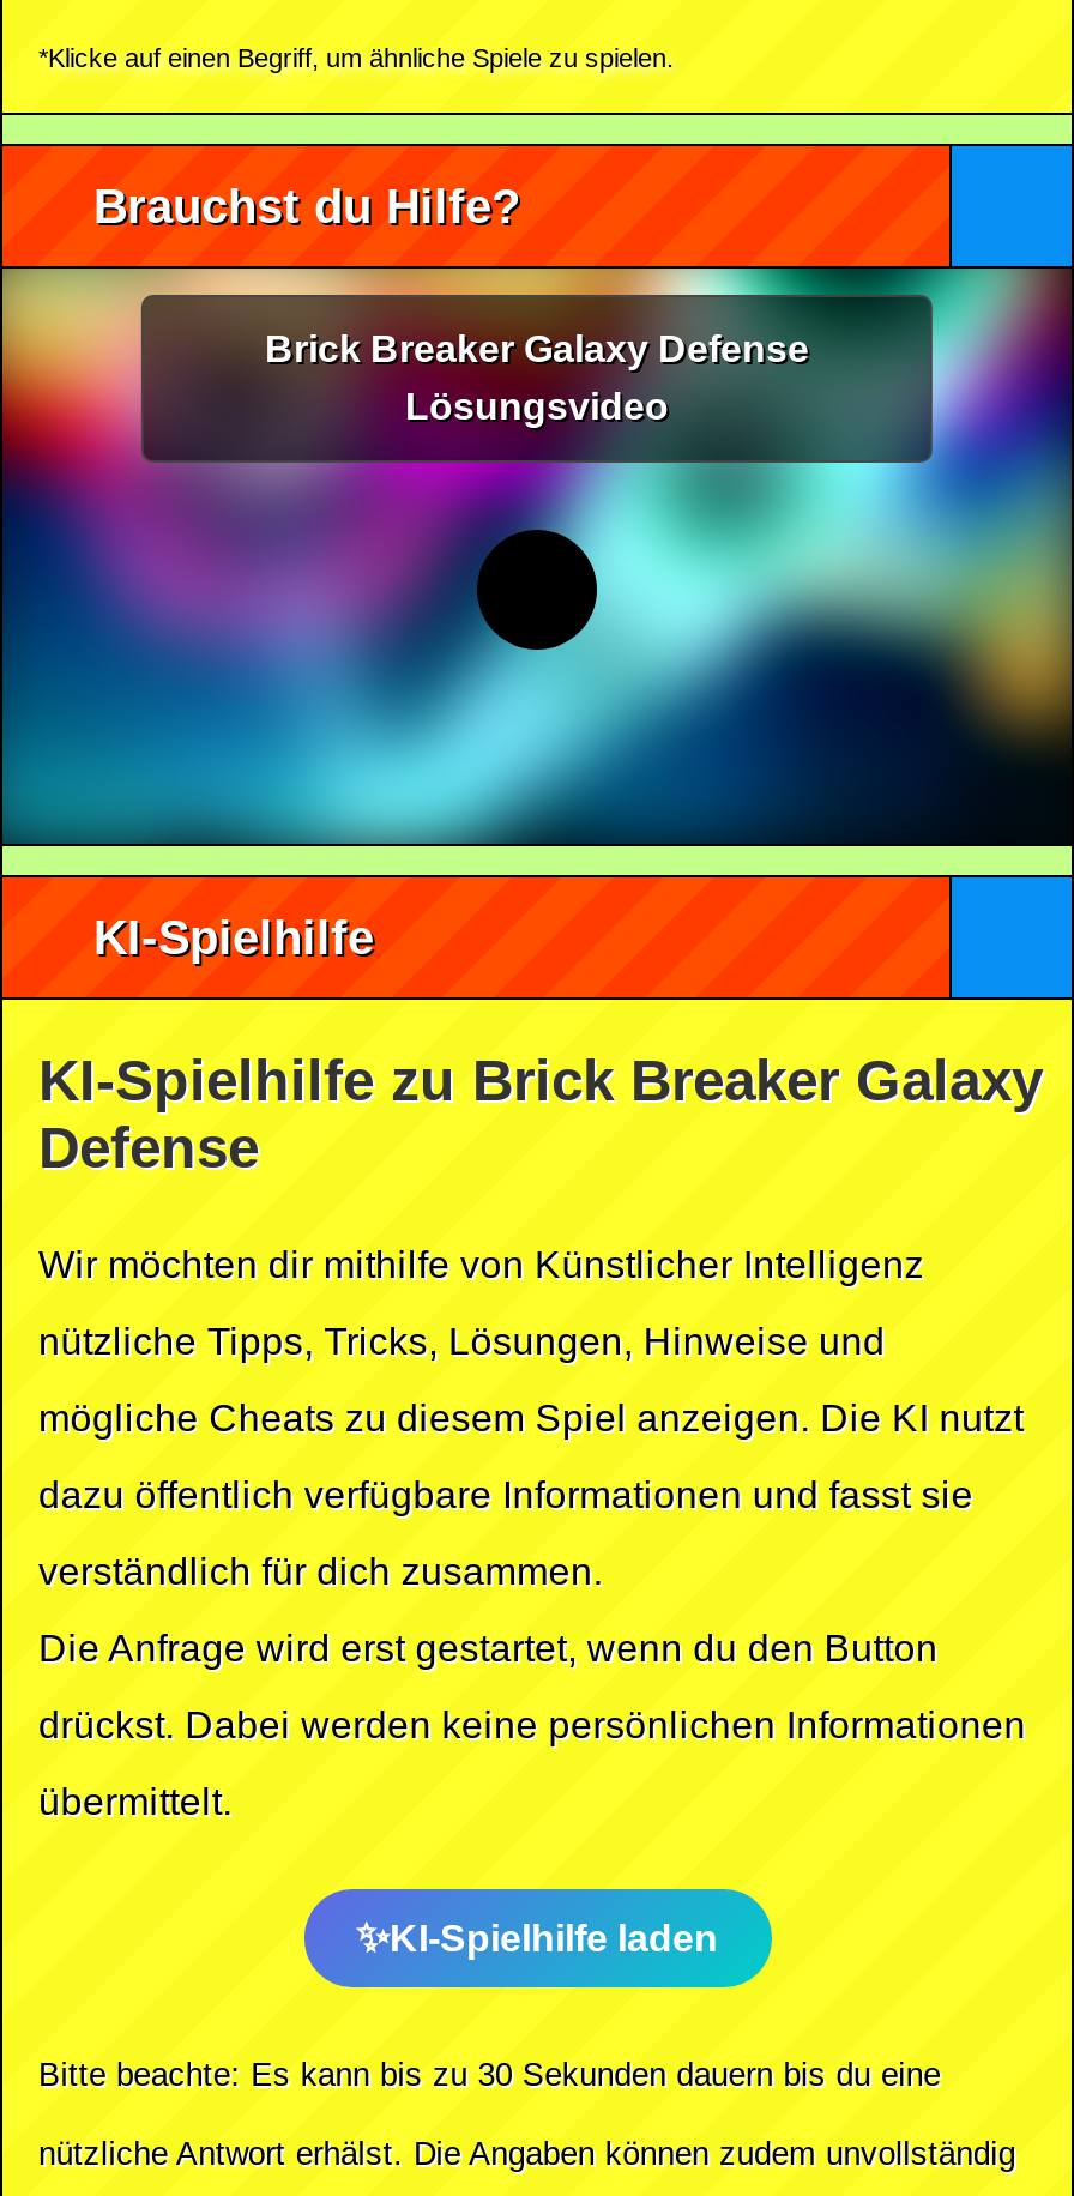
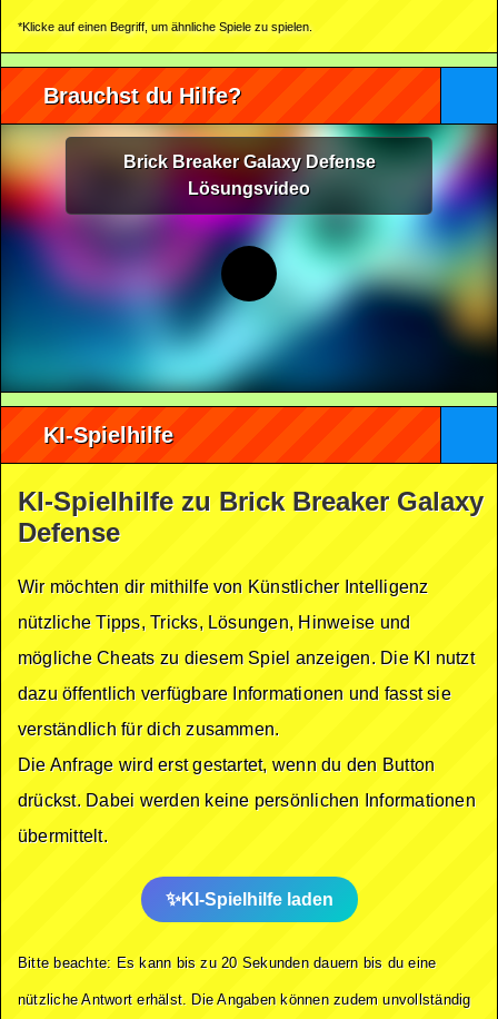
- Bitte beachte: Es kann bis zu 30 Sekunden dauern bis du eine
+ Bitte beachte: Es kann bis zu 20 Sekunden dauern bis du eine
